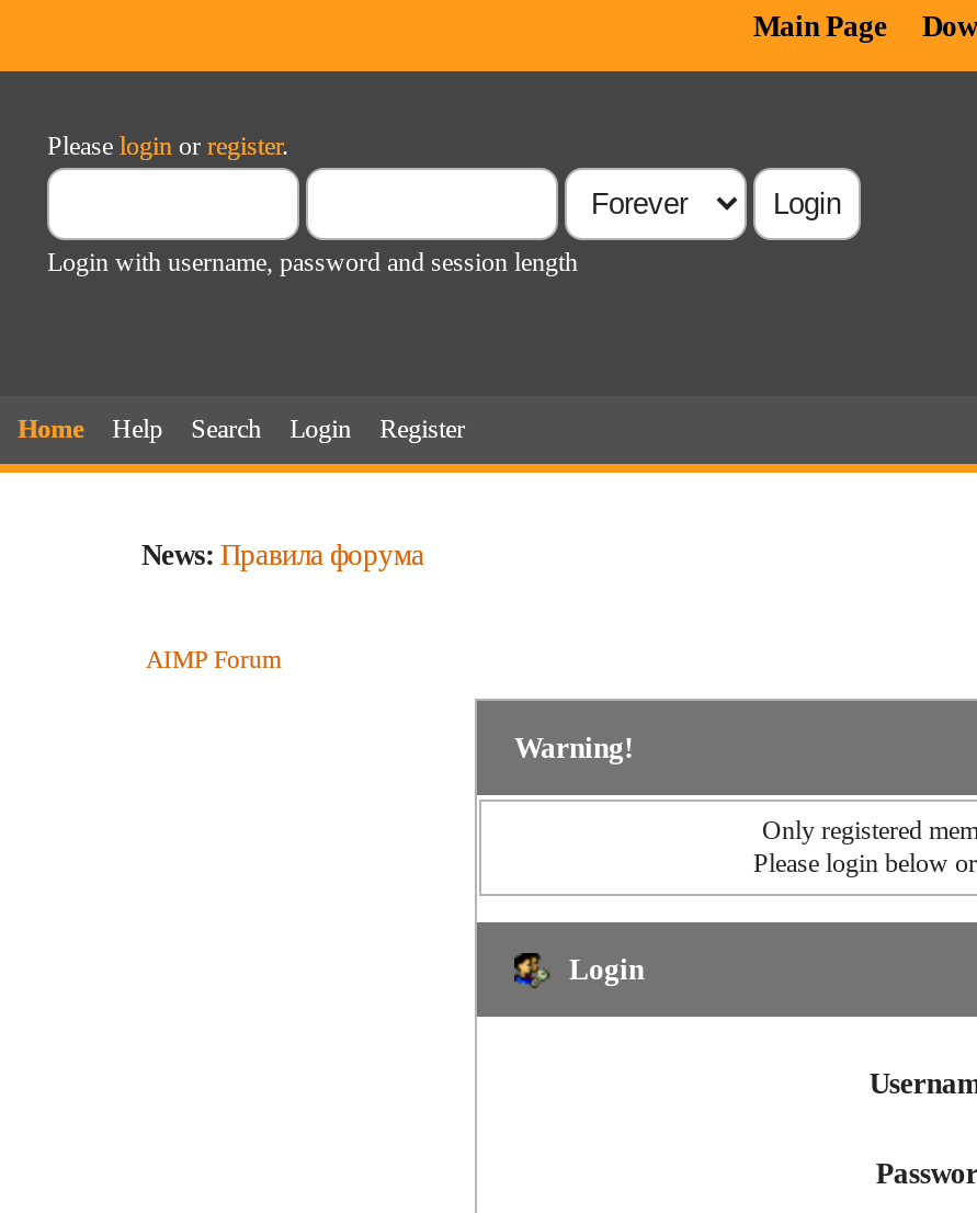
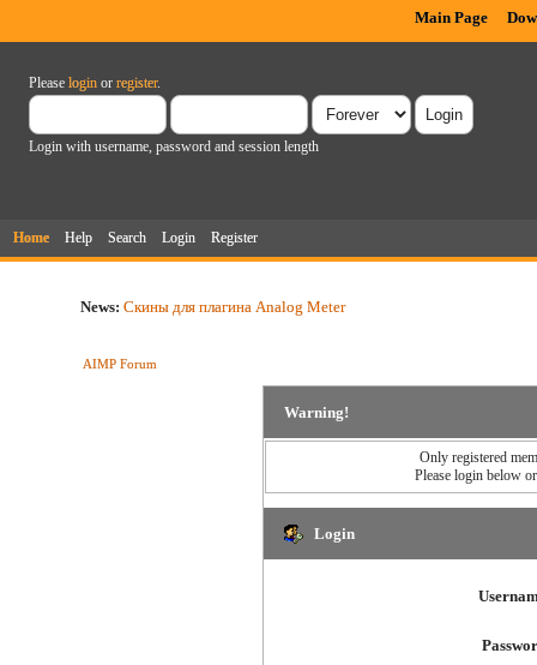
- News: Правила форума
+ News: Скины для плагина Analog Meter
